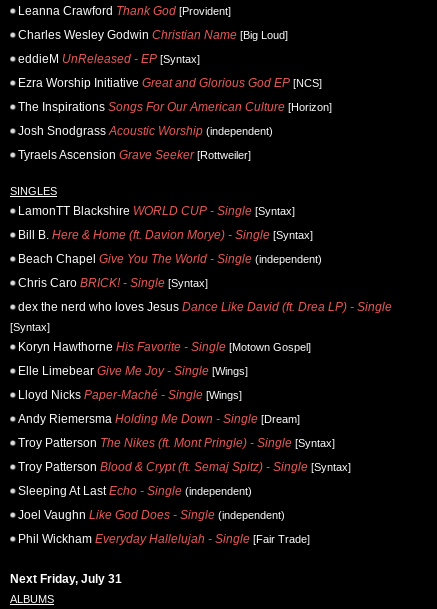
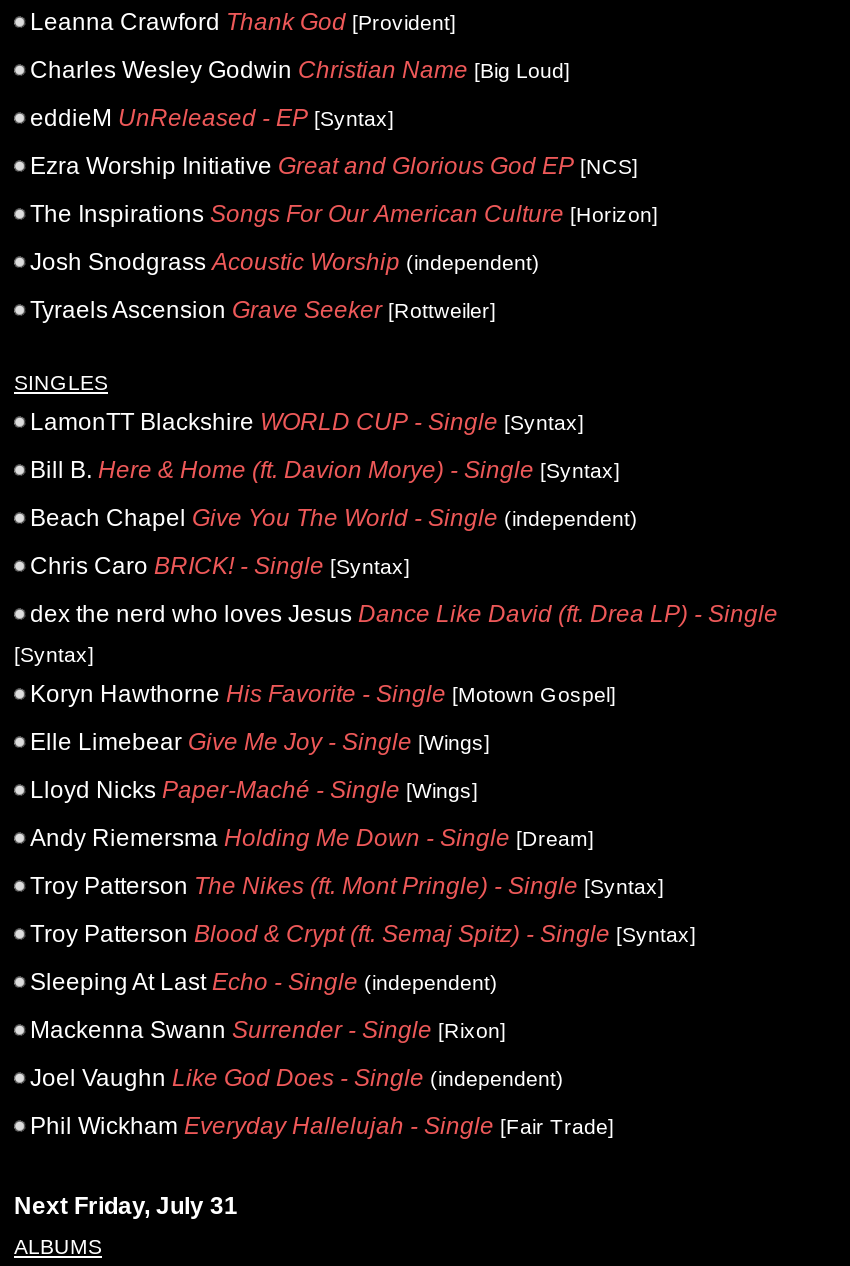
+ Mackenna Swann Surrender - Single [Rixon]
